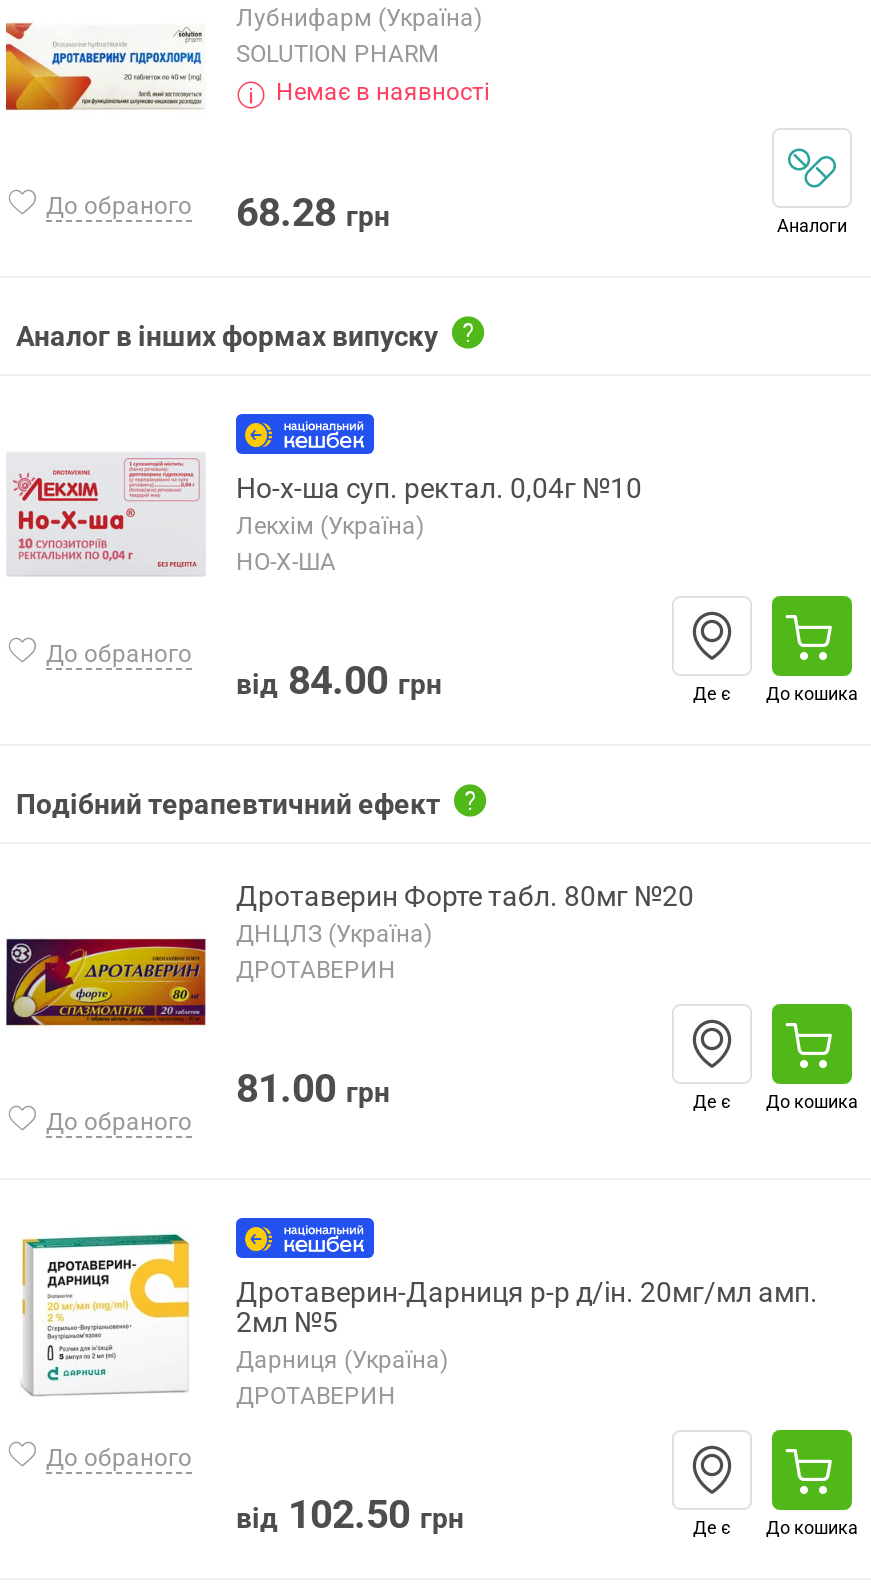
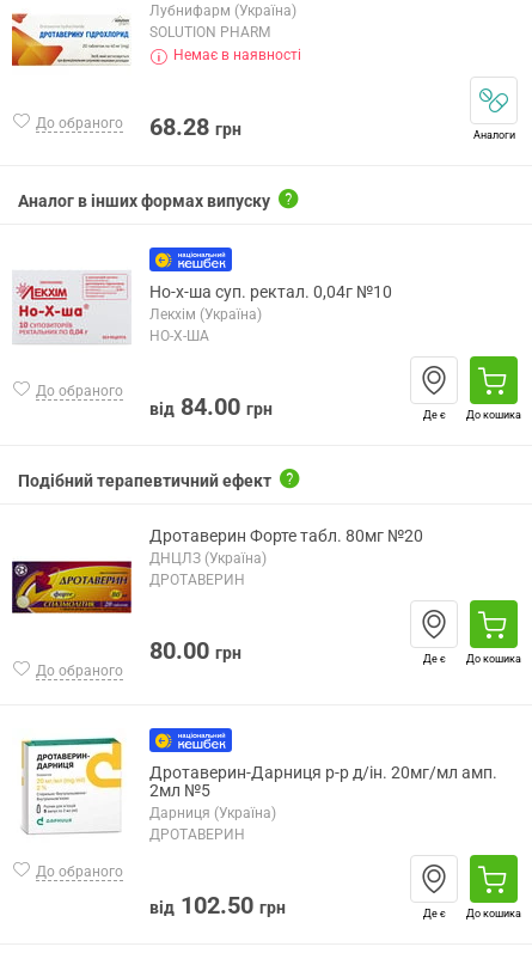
- 81.00 грн
+ 80.00 грн
